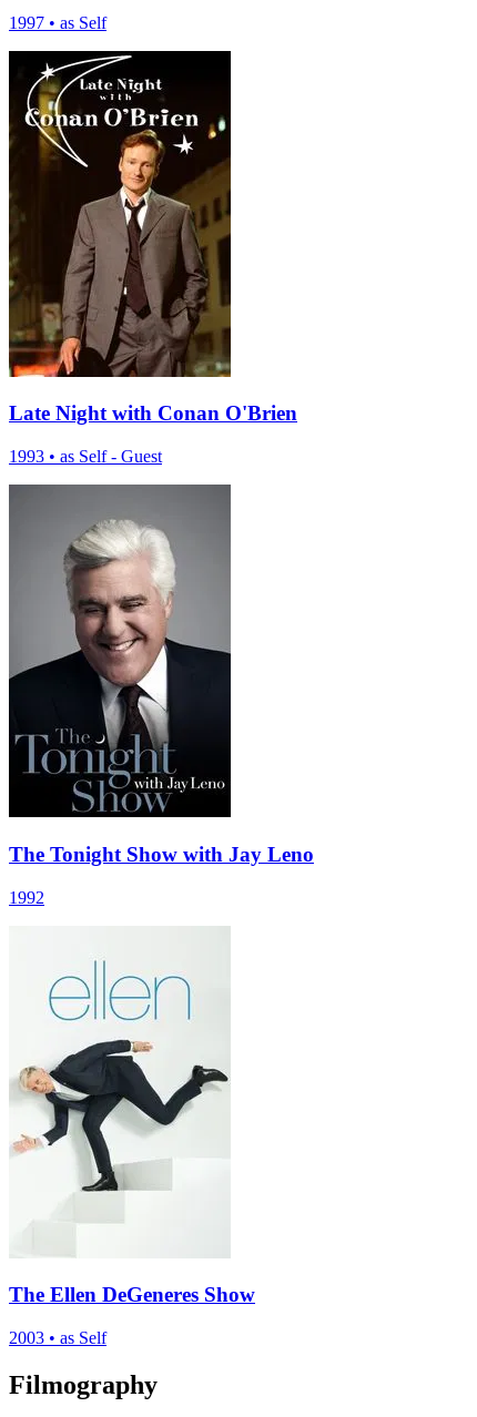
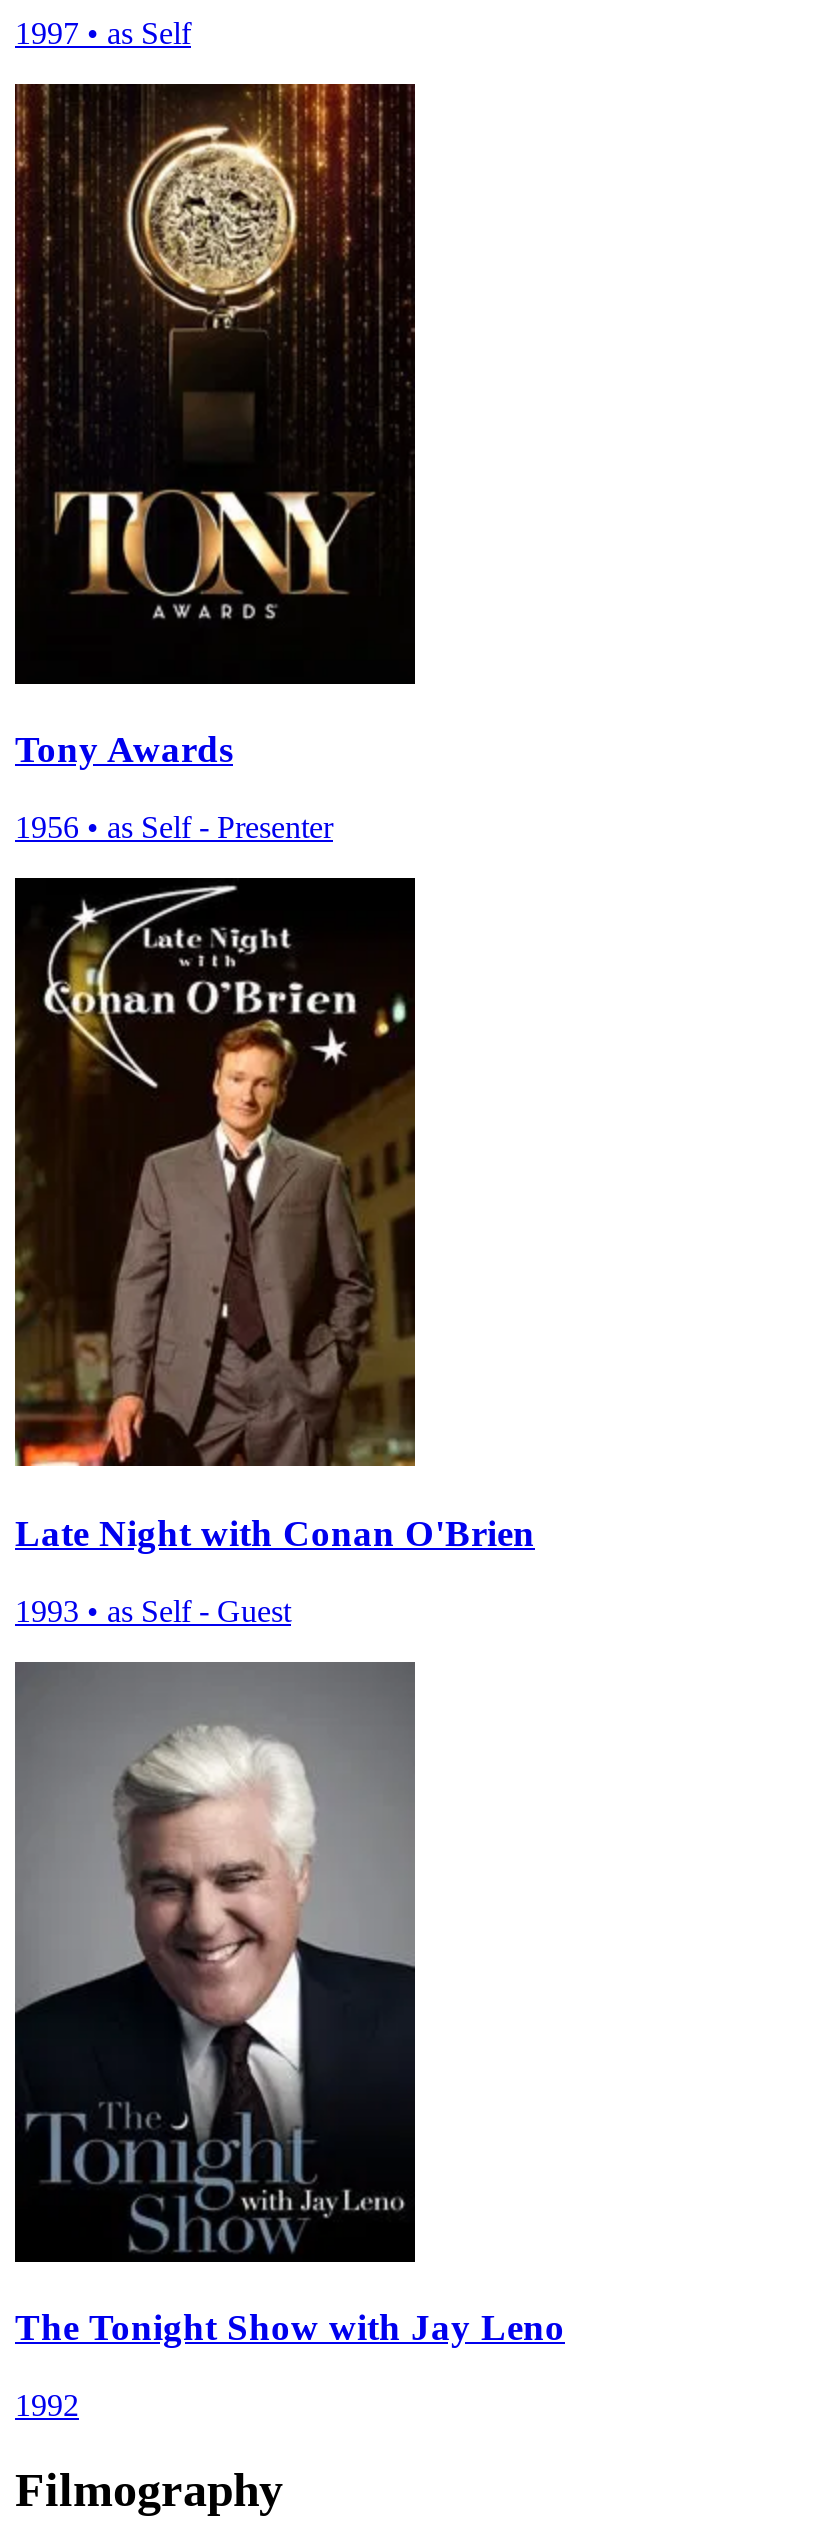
+ [image]
+ Tony Awards
+ 1956 • as Self - Presenter

moved down: [image] | Late Night with Conan O'Brien | 1993 • as Self - Guest | The Tonight Show with Jay Leno | 1992

- [image]
- The Ellen DeGeneres Show
- 2003 • as Self
